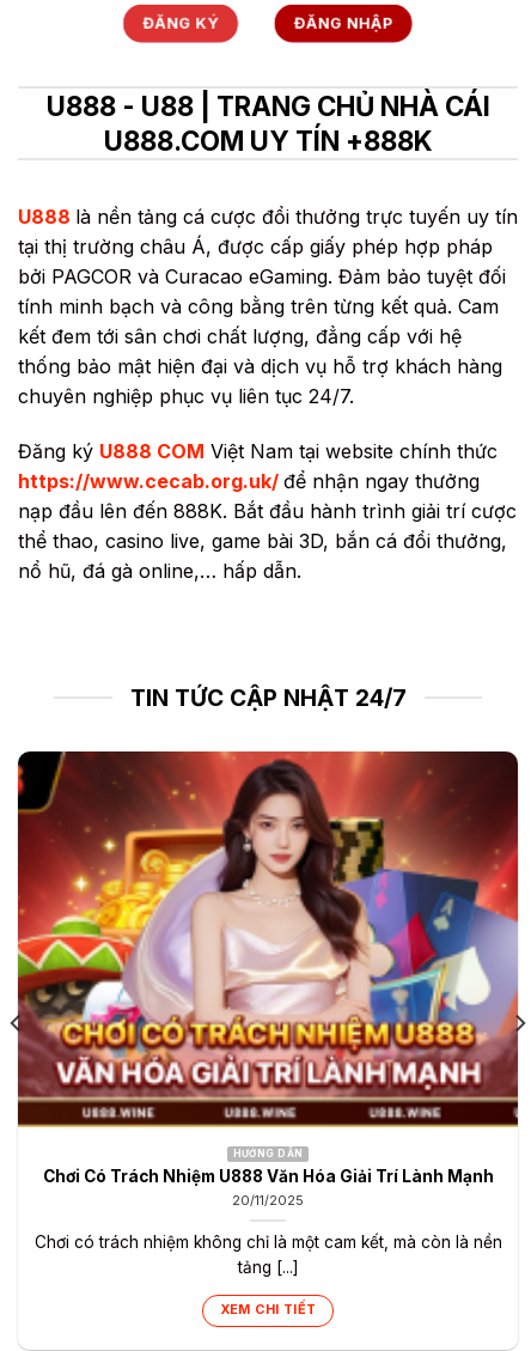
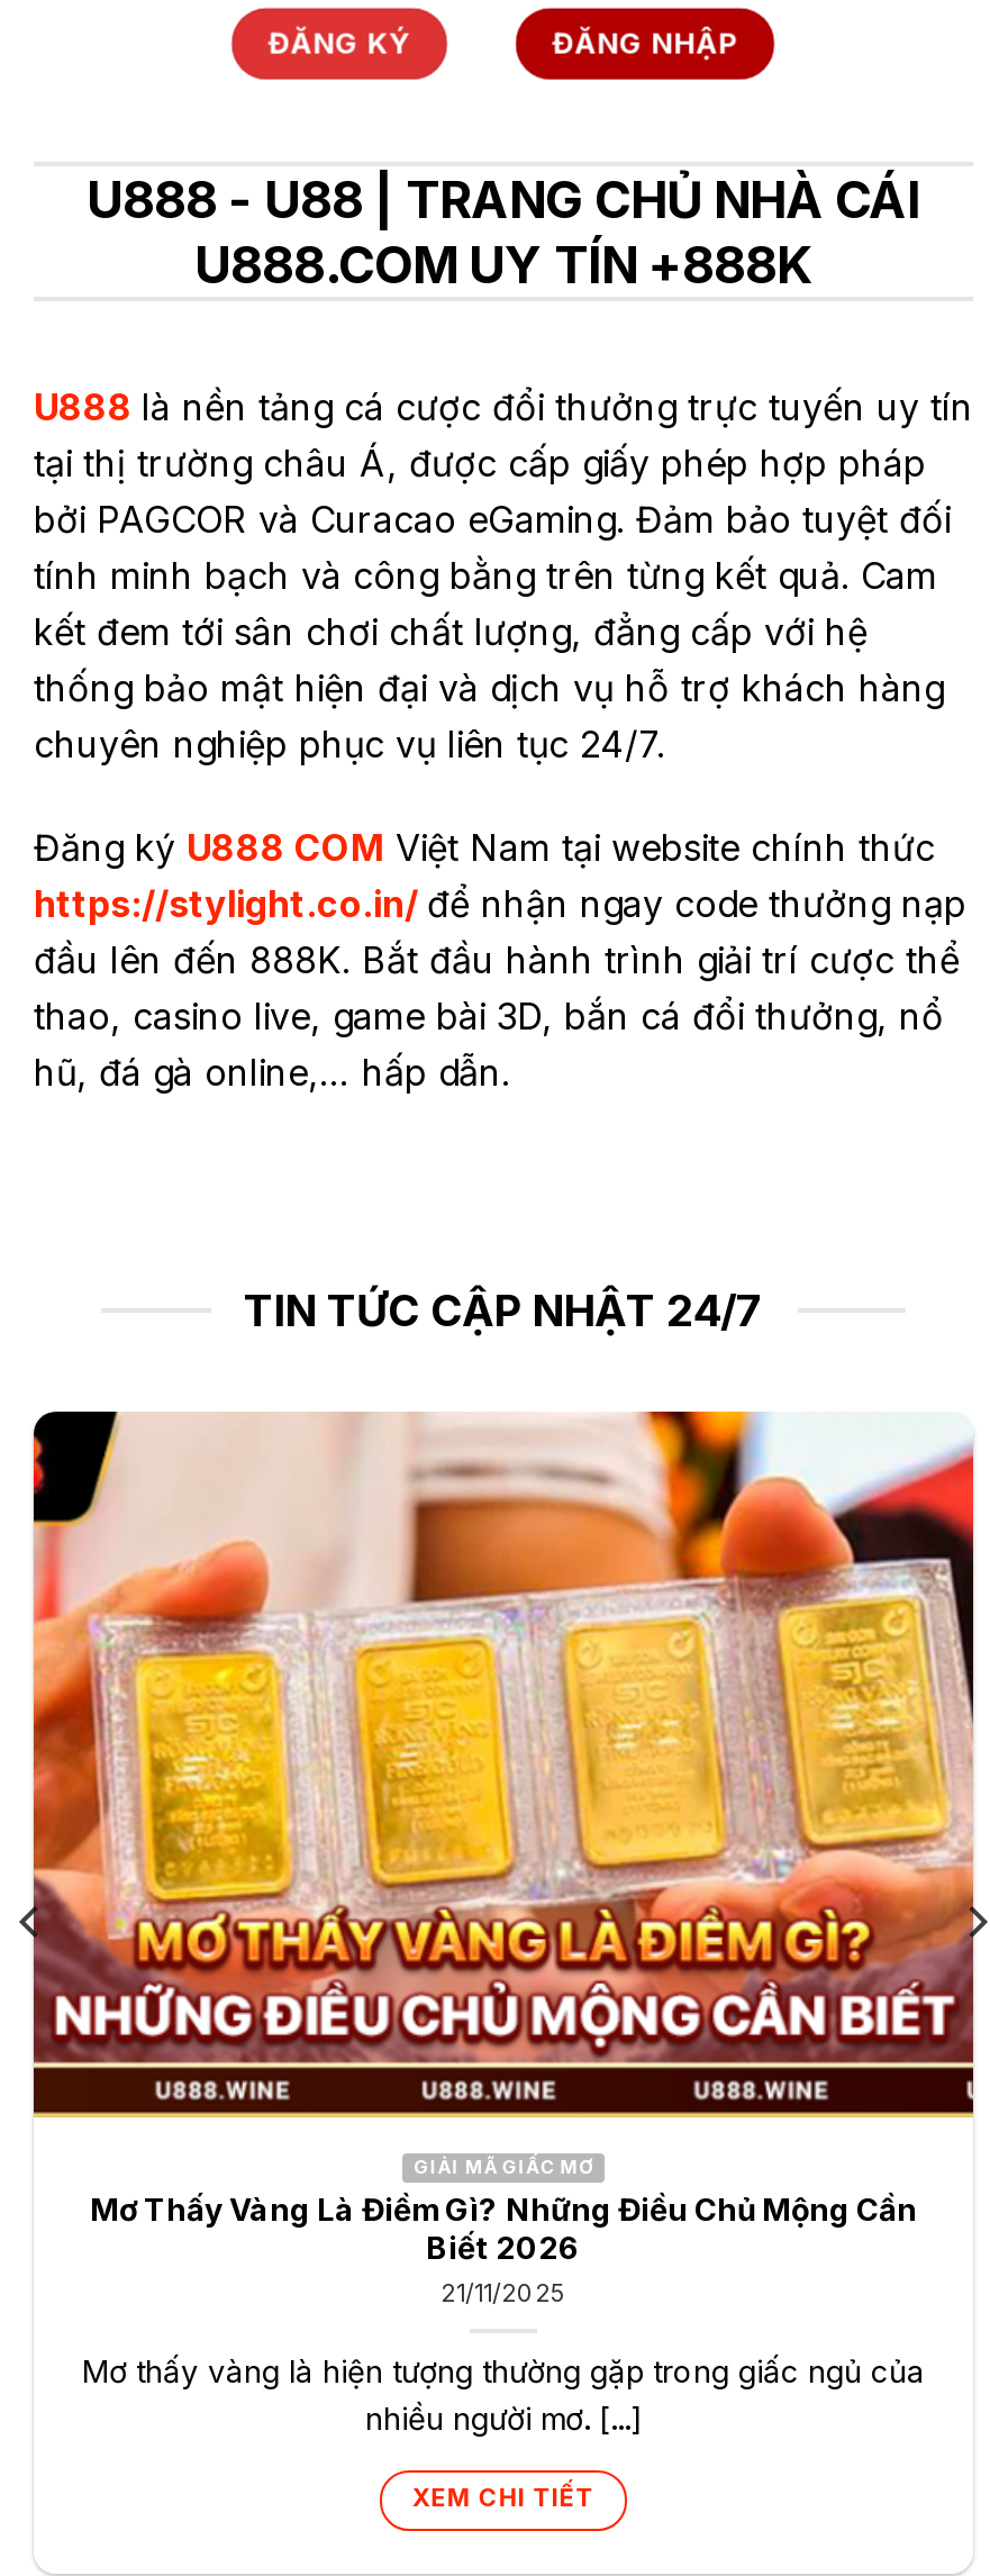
- https://www.cecab.org.uk/ để nhận ngay thưởng
- nạp đầu lên đến 888K. Bắt đầu hành trình giải trí cược
- thể thao, casino live, game bài 3D, bắn cá đổi thưởng,
- nổ hũ, đá gà online,… hấp dẫn.
+ https://stylight.co.in/ để nhận ngay code thưởng nạp
+ đầu lên đến 888K. Bắt đầu hành trình giải trí cược thể
+ thao, casino live, game bài 3D, bắn cá đổi thưởng, nổ
+ hũ, đá gà online,… hấp dẫn.

- [image]
- HƯỚNG DẪN
- Chơi Có Trách Nhiệm U888 Văn Hóa Giải Trí Lành Mạnh
- 20/11/2025
+ [image]
+ GIẢI MÃ GIẤC MƠ
+ Mơ Thấy Vàng Là Điềm Gì? Những Điều Chủ Mộng Cần
+ Biết 2026
+ 21/11/2025

- Chơi có trách nhiệm không chỉ là một cam kết, mà còn là nền
- tảng [...]
+ Mơ thấy vàng là hiện tượng thường gặp trong giấc ngủ của
+ nhiều người mơ. [...]
